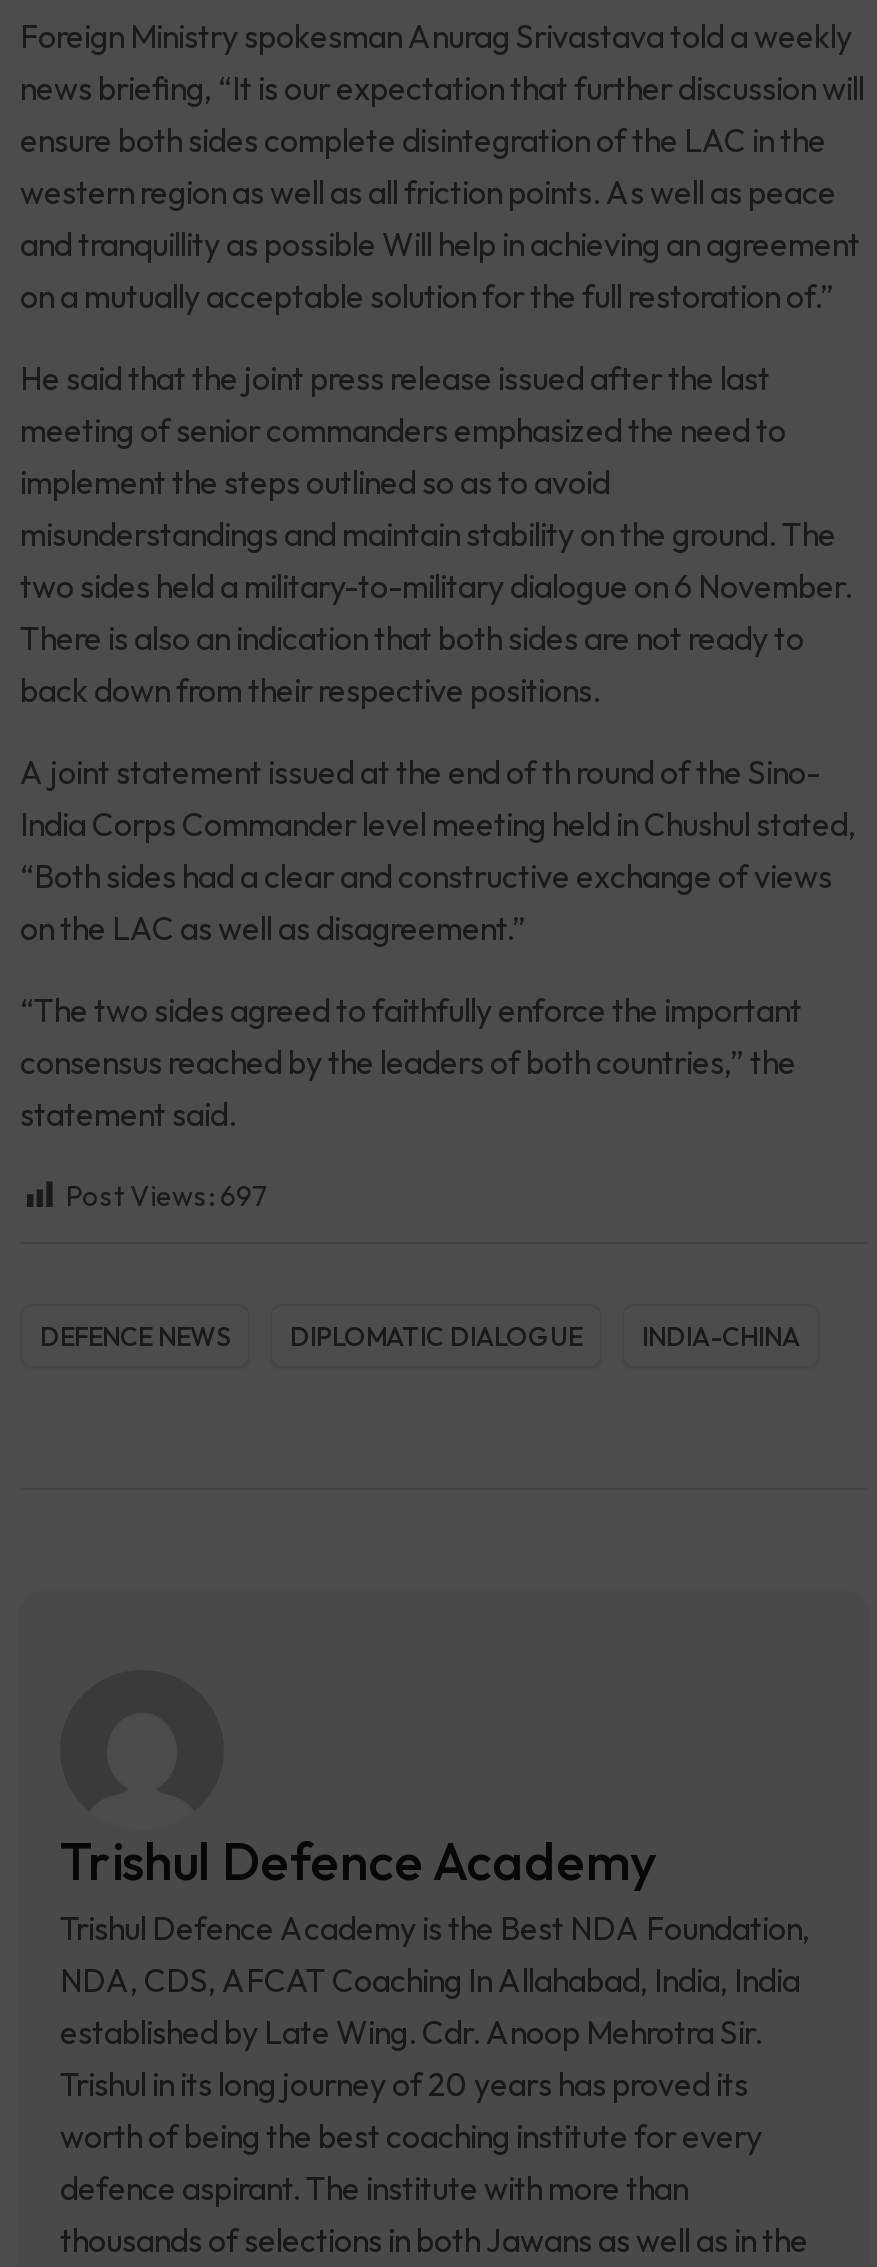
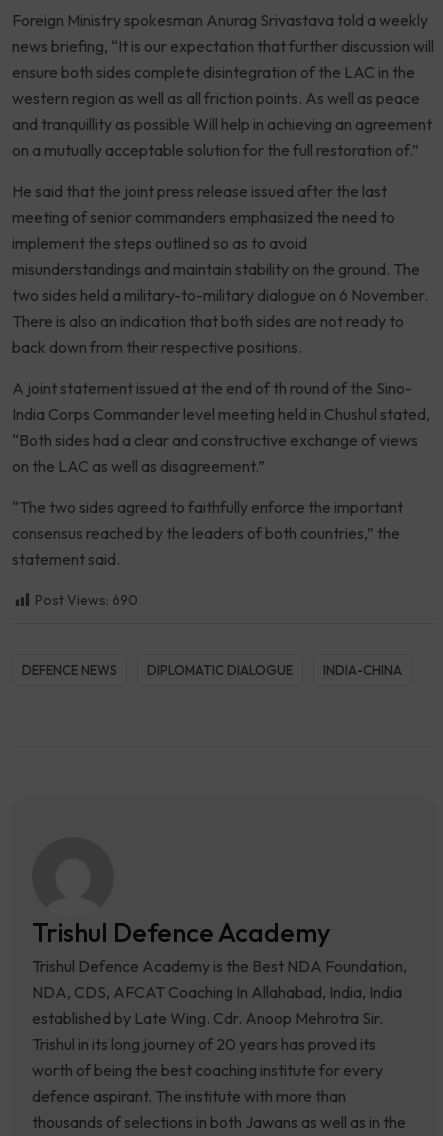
- Post Views: 697
+ Post Views: 690
